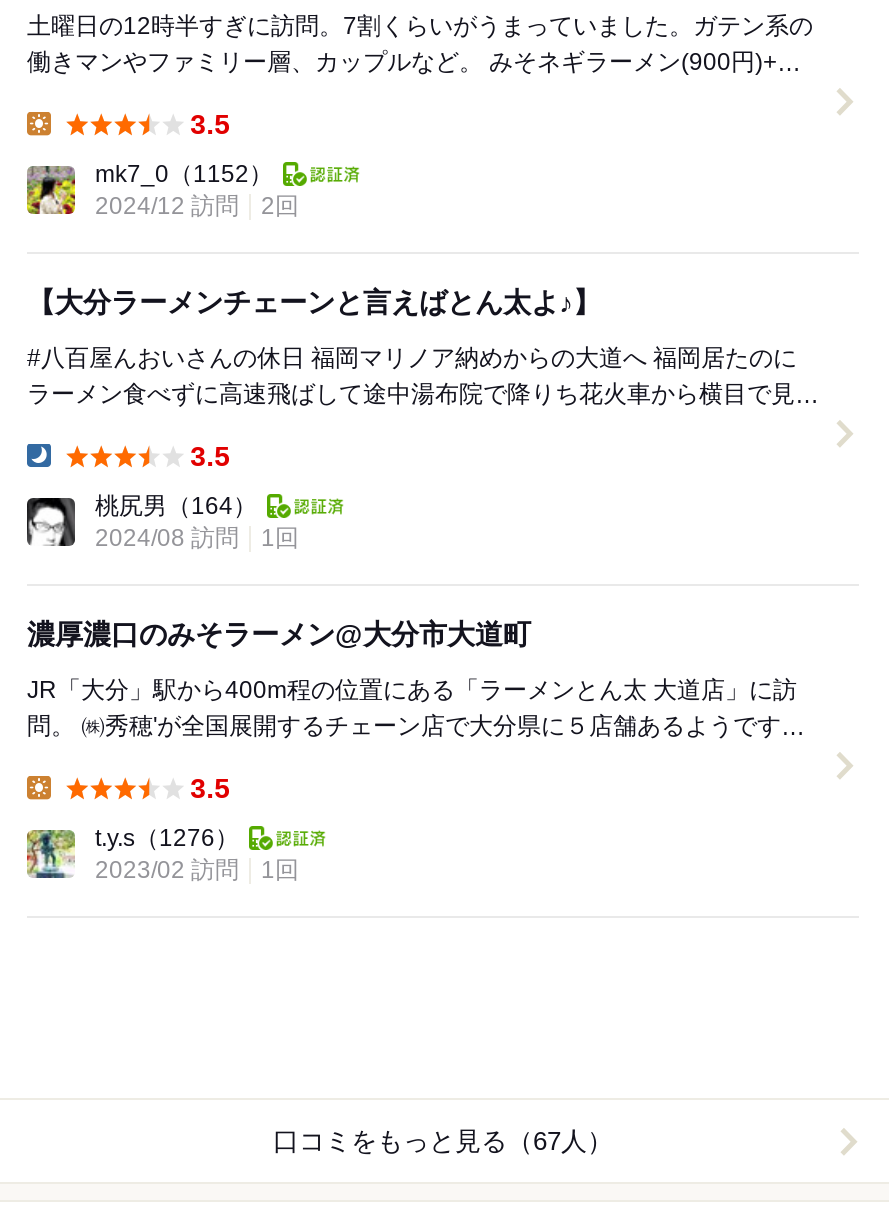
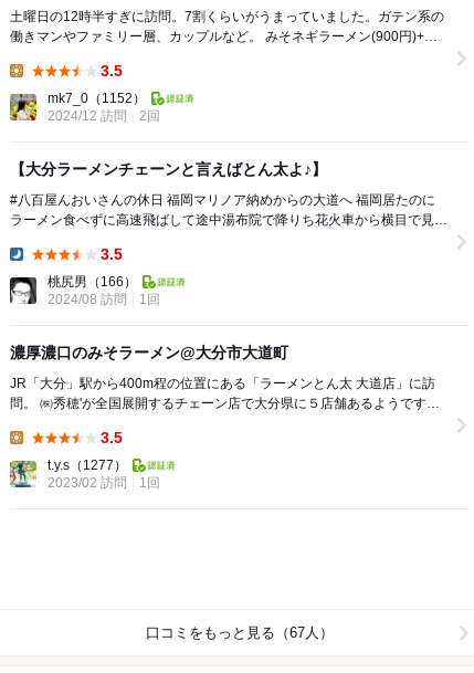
- 桃尻男（164）
+ 桃尻男（166）

- t.y.s（1276）
+ t.y.s（1277）
